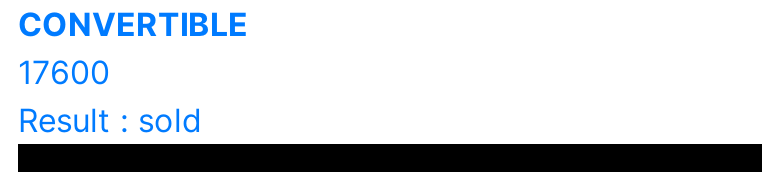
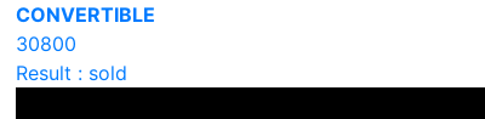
- 17600
+ 30800
